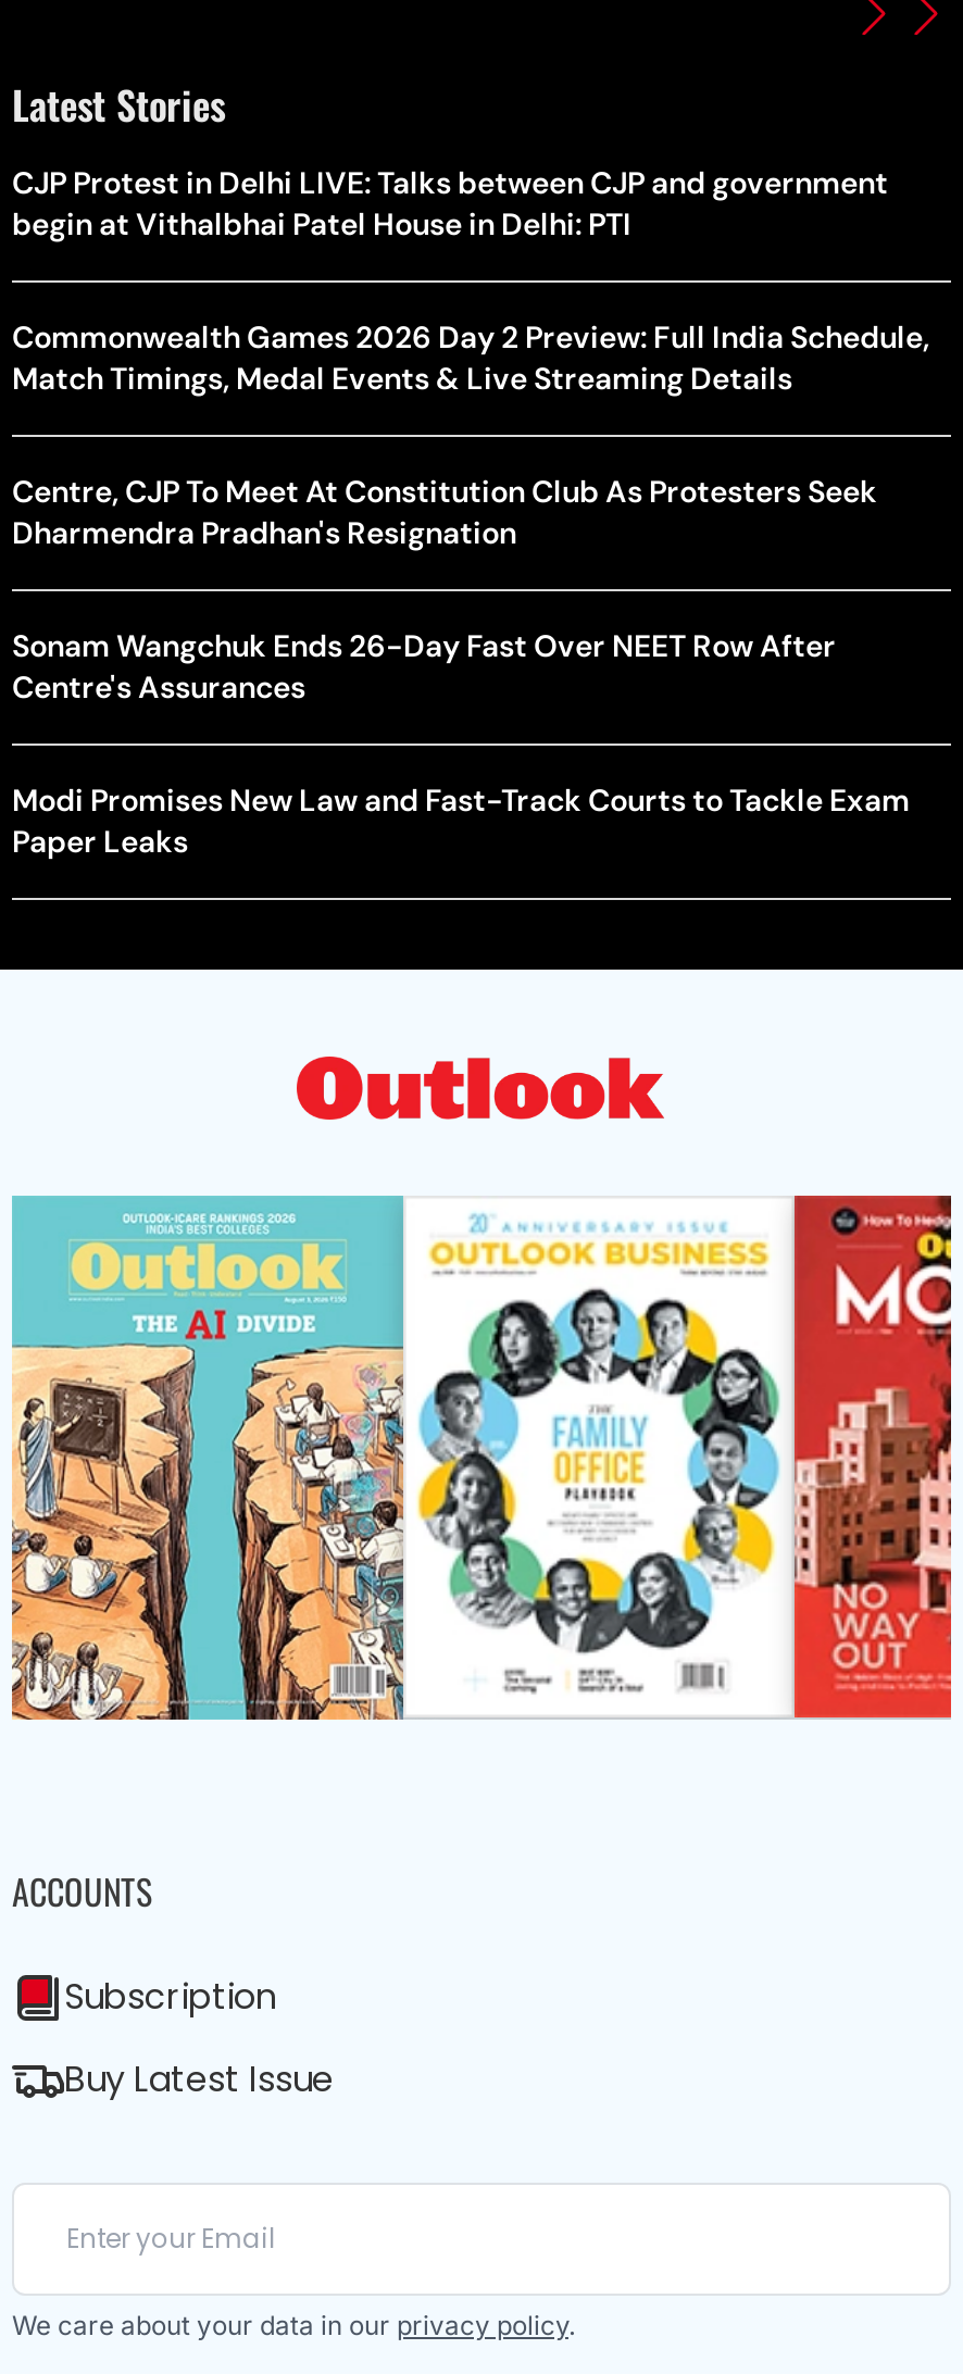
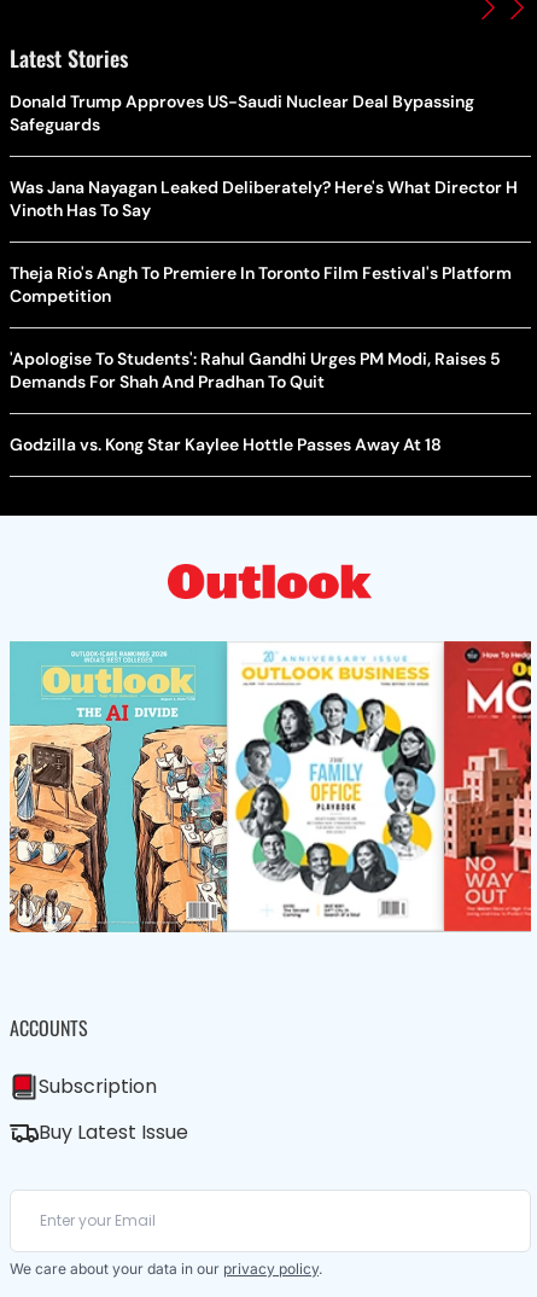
- CJP Protest in Delhi LIVE: Talks between CJP and government
- begin at Vithalbhai Patel House in Delhi: PTI
+ Donald Trump Approves US-Saudi Nuclear Deal Bypassing
+ Safeguards

- Commonwealth Games 2026 Day 2 Preview: Full India Schedule,
- Match Timings, Medal Events & Live Streaming Details
+ Was Jana Nayagan Leaked Deliberately? Here's What Director H
+ Vinoth Has To Say

- Centre, CJP To Meet At Constitution Club As Protesters Seek
- Dharmendra Pradhan's Resignation
+ Theja Rio's Angh To Premiere In Toronto Film Festival's Platform
+ Competition

- Sonam Wangchuk Ends 26-Day Fast Over NEET Row After
- Centre's Assurances
+ 'Apologise To Students': Rahul Gandhi Urges PM Modi, Raises 5
+ Demands For Shah And Pradhan To Quit

- Modi Promises New Law and Fast-Track Courts to Tackle Exam
- Paper Leaks
+ Godzilla vs. Kong Star Kaylee Hottle Passes Away At 18
